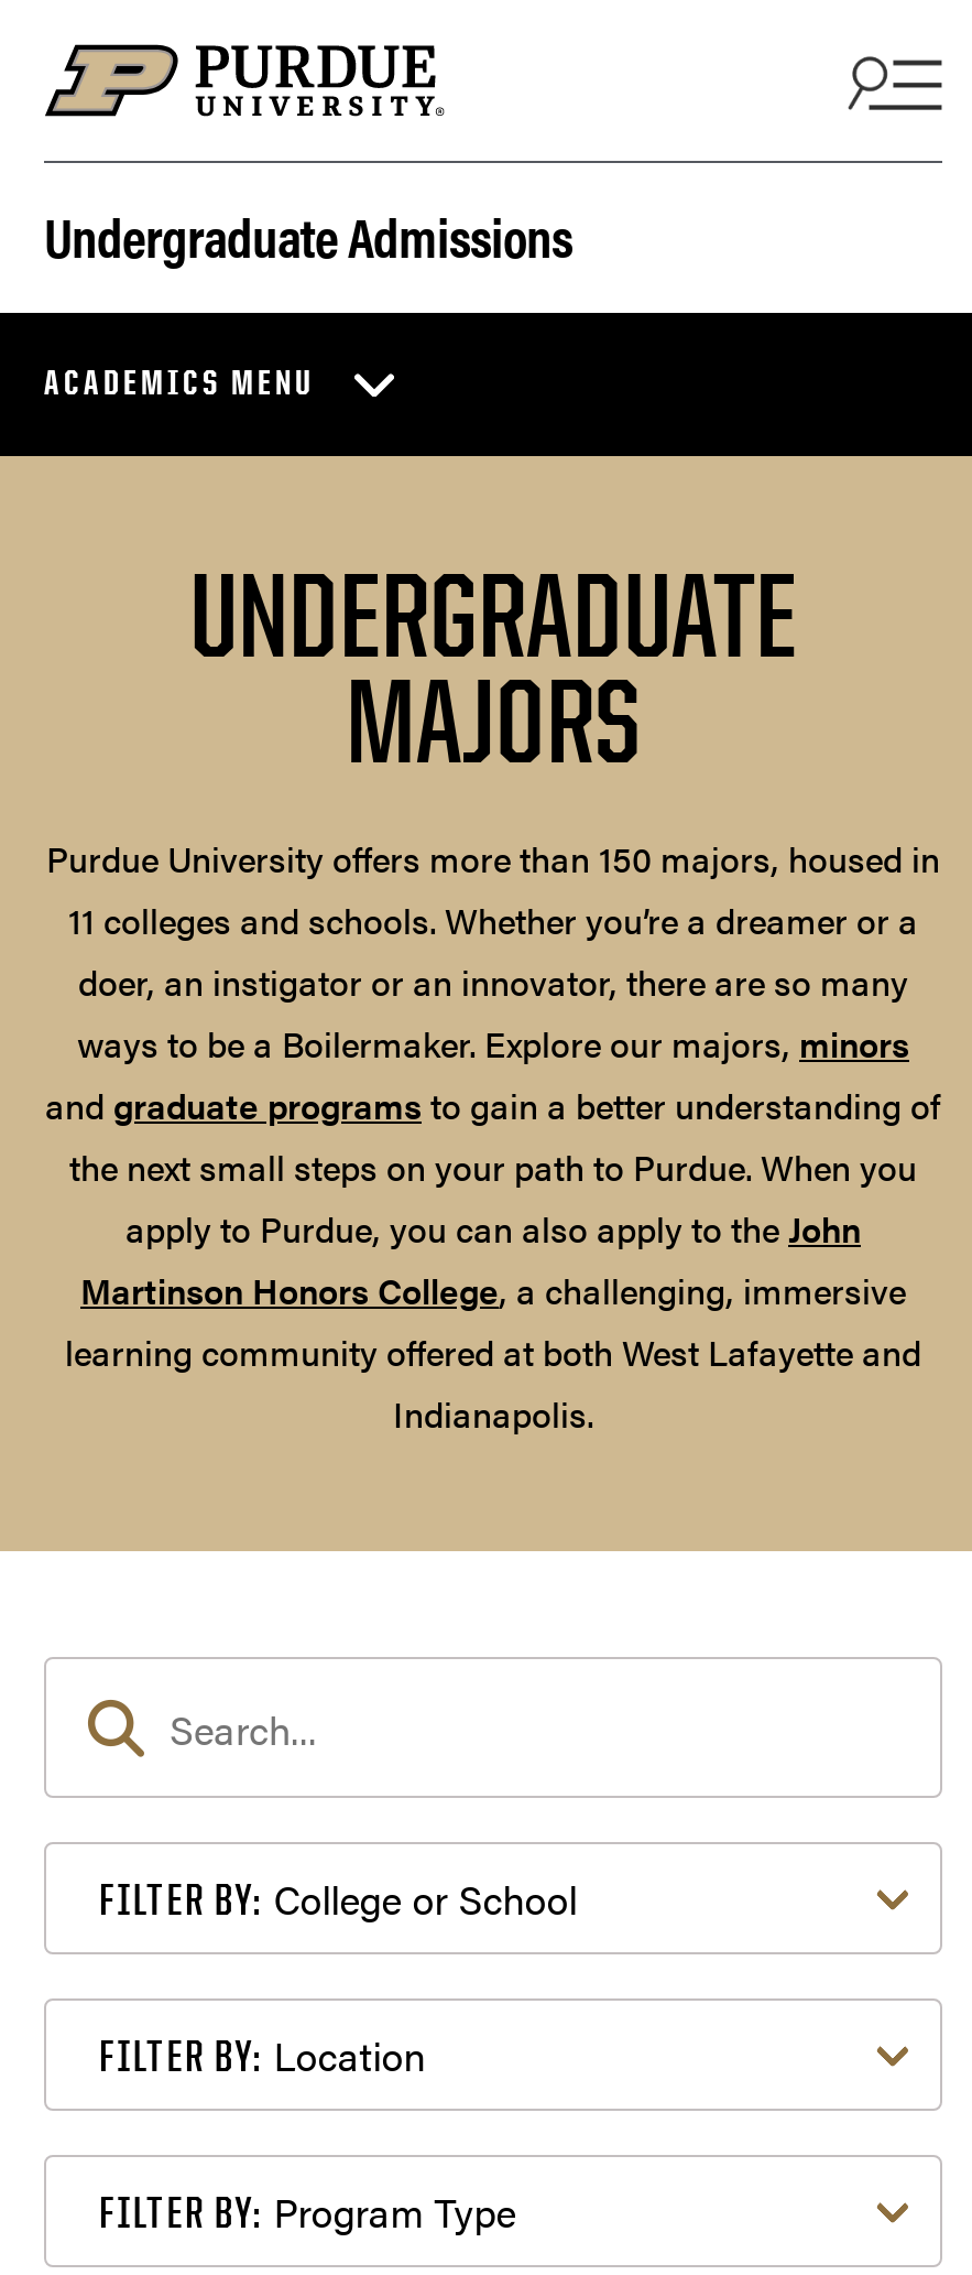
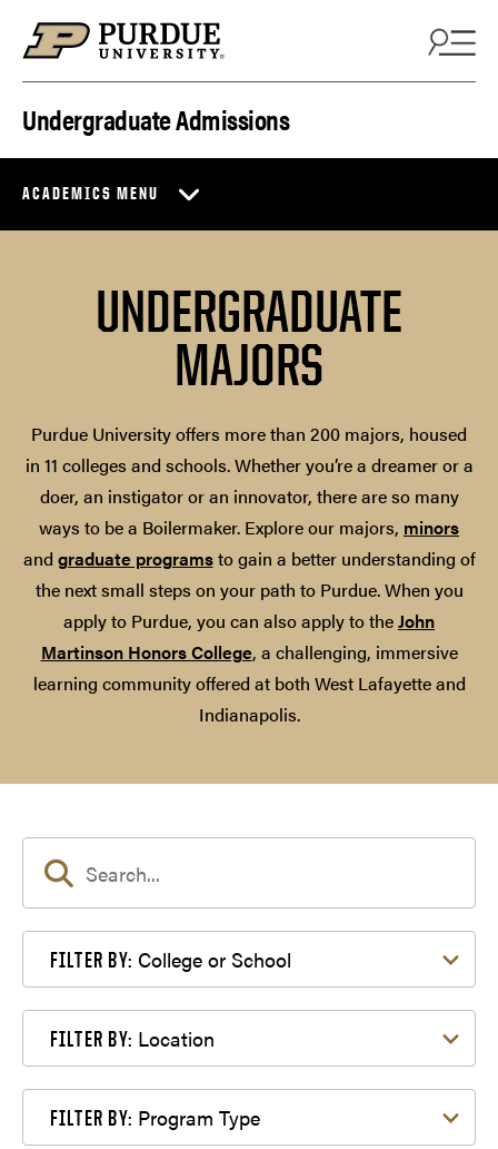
- Purdue University offers more than 150 majors, housed in
- 11 colleges and schools. Whether you’re a dreamer or a
+ Purdue University offers more than 200 majors, housed
+ in 11 colleges and schools. Whether you’re a dreamer or a
